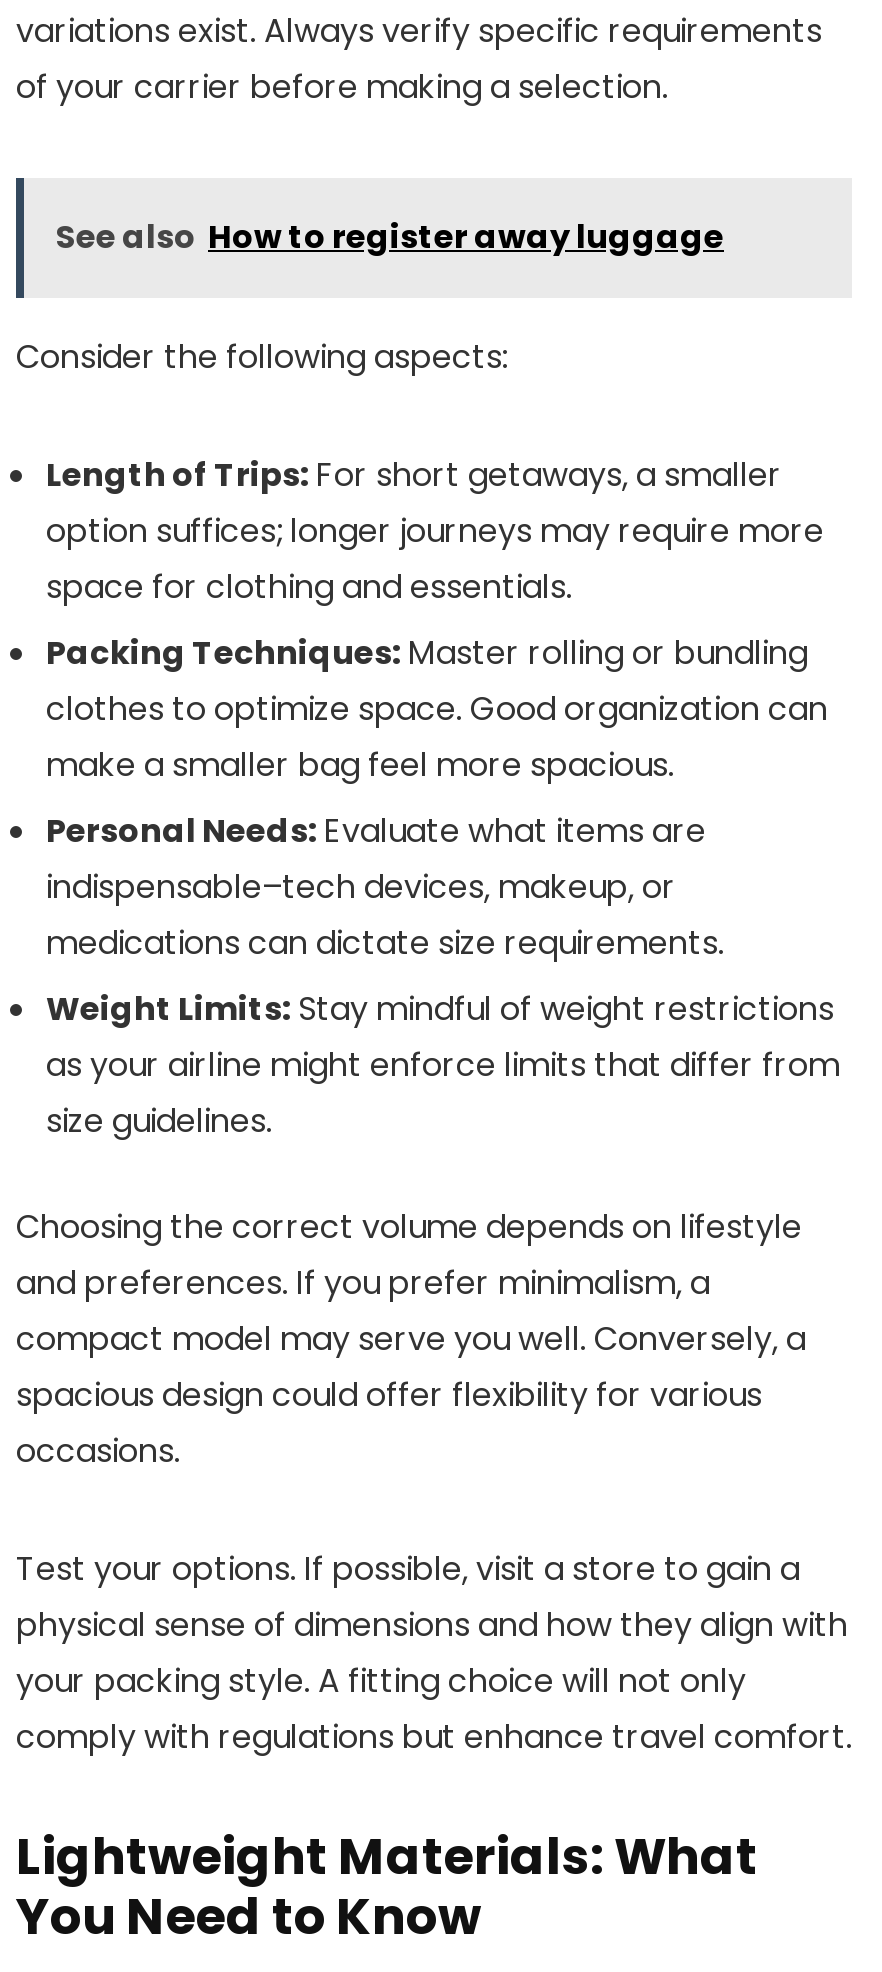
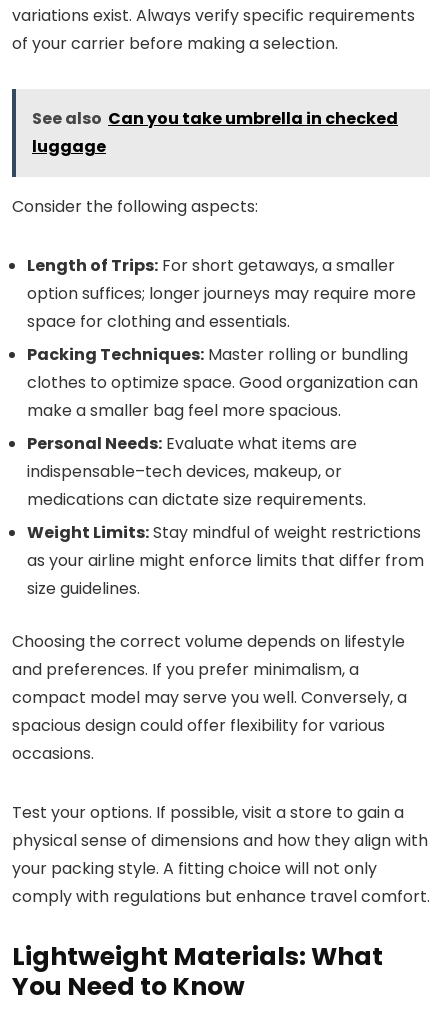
- See also How to register away luggage
+ See also Can you take umbrella in checked
+ luggage
